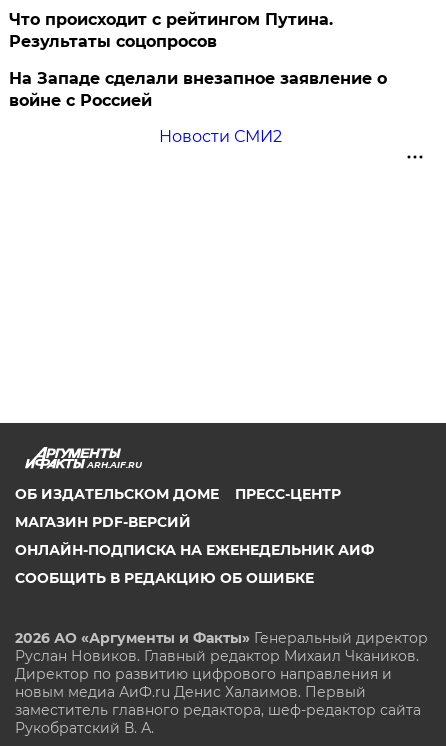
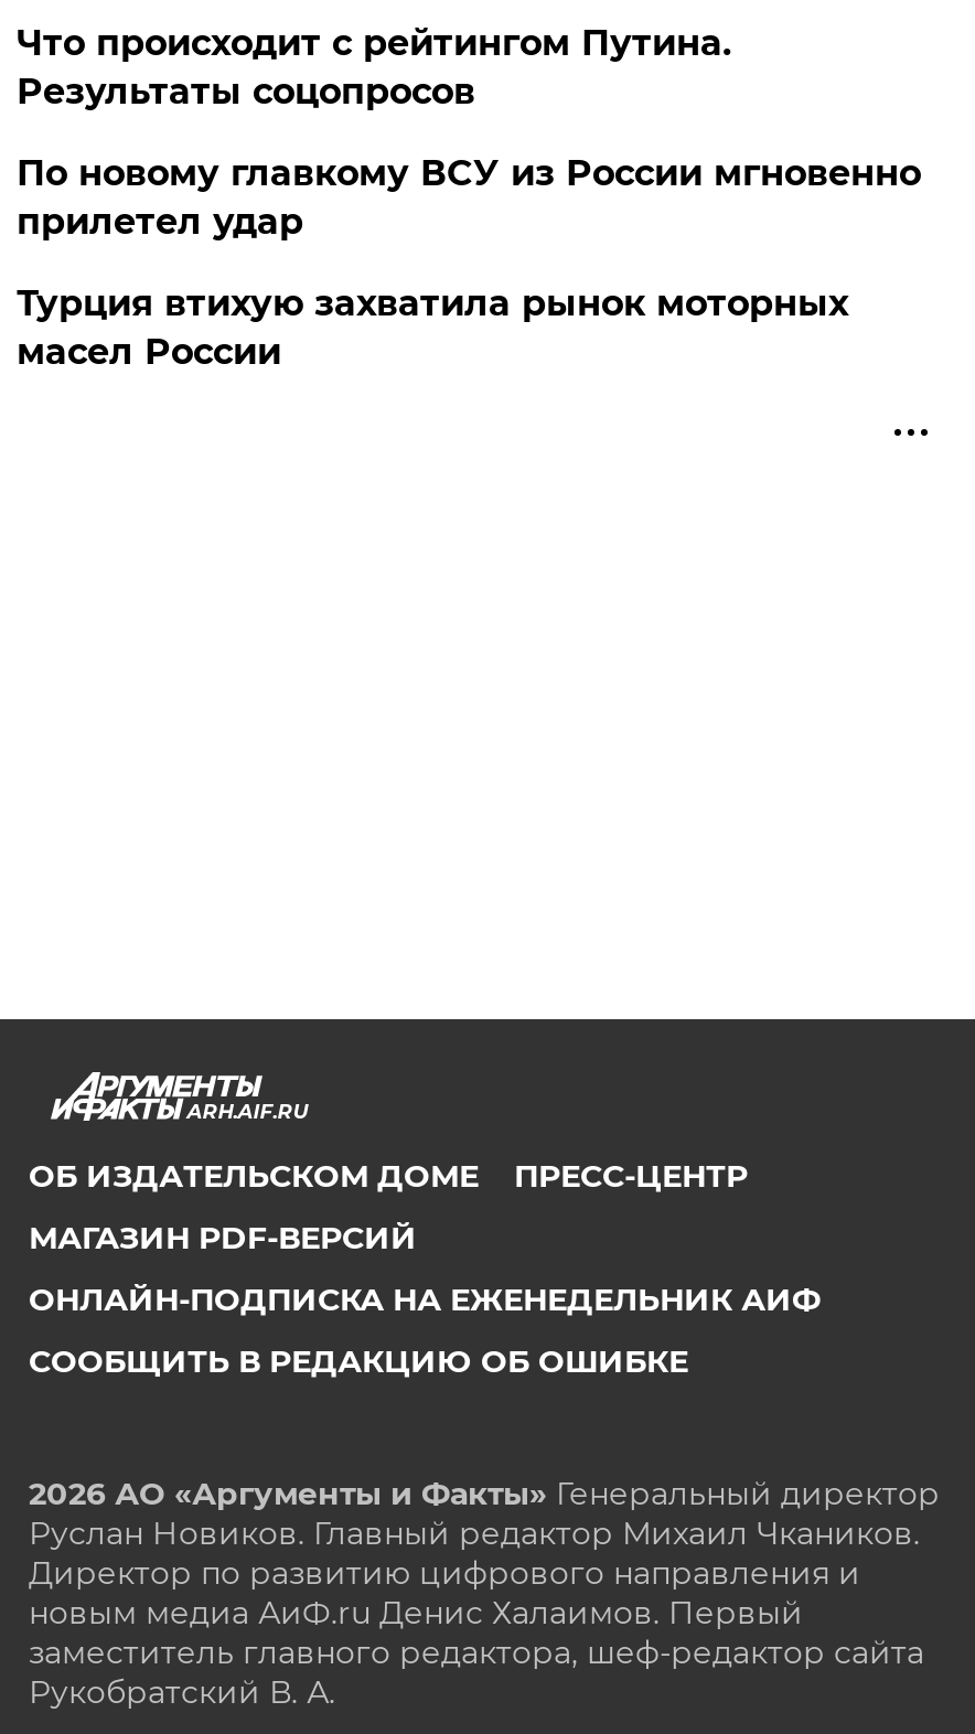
- На Западе сделали внезапное заявление о
- войне с Россией
+ По новому главкому ВСУ из России мгновенно
+ прилетел удар

- Новости СМИ2
+ Турция втихую захватила рынок моторных
+ масел России
